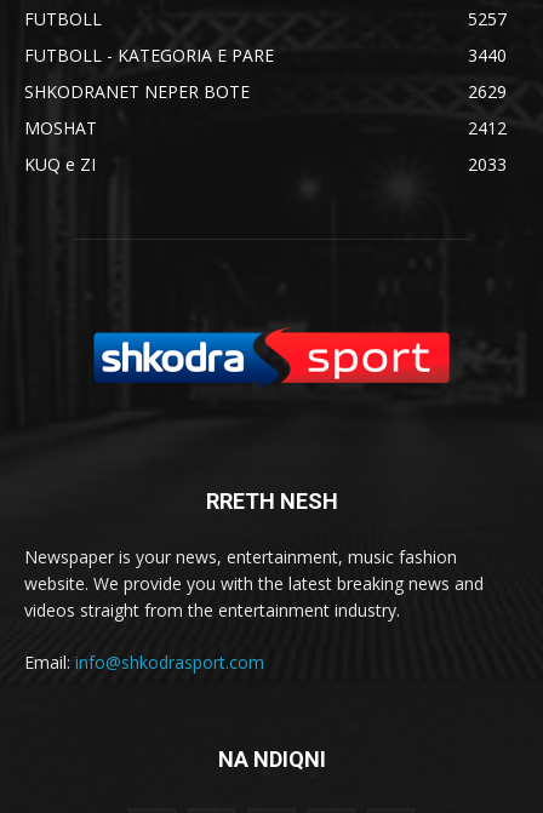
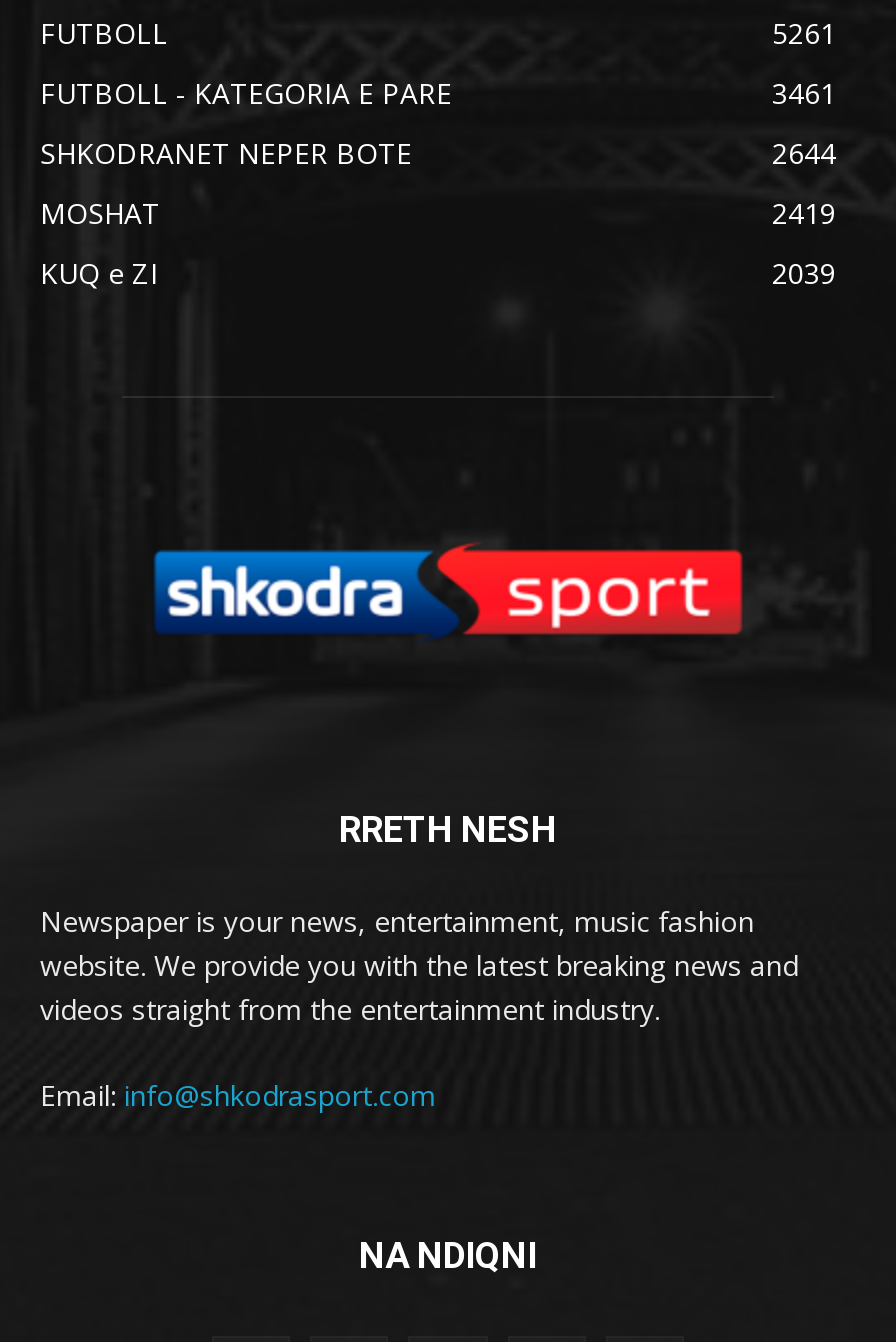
- 5257
+ 5261

- 3440
+ 3461

- 2629
+ 2644

- 2412
+ 2419

- 2033
+ 2039
